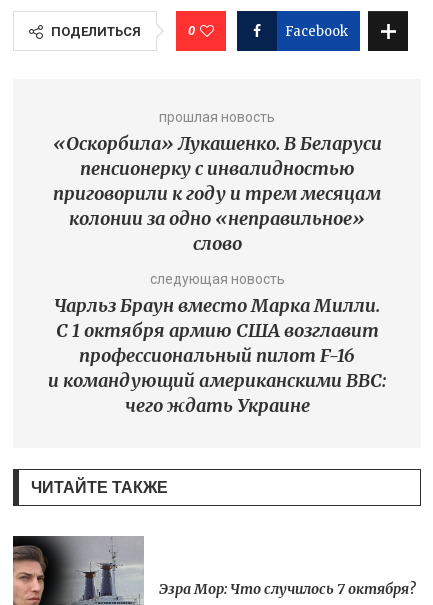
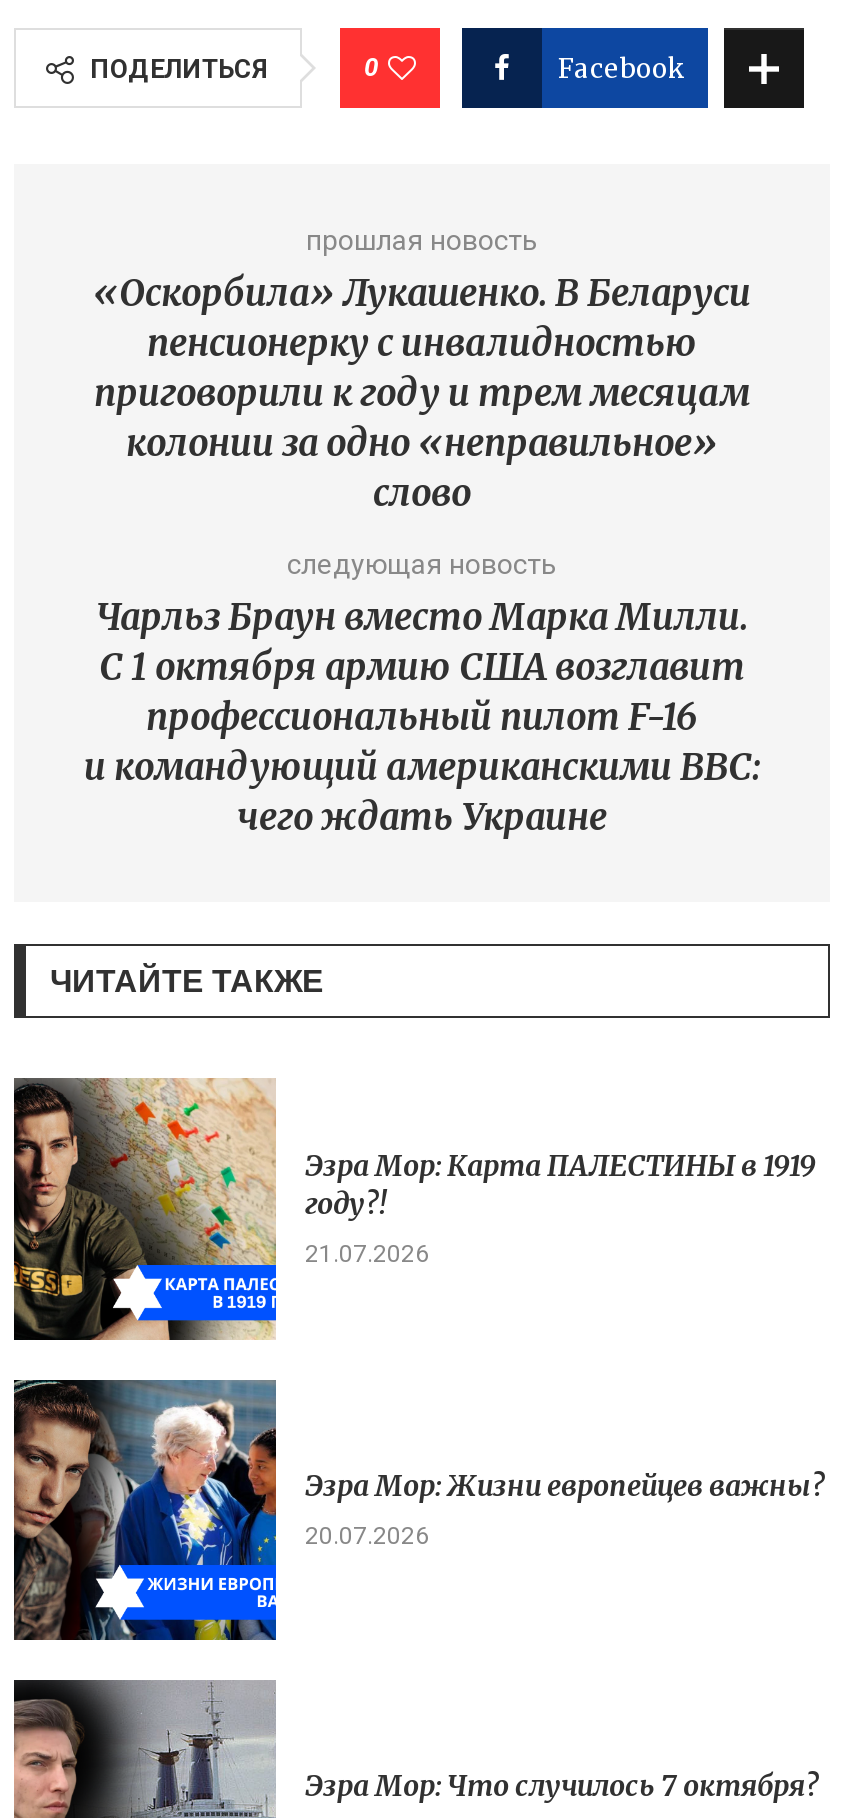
+ [image]
+ Эзра Мор: Карта ПАЛЕСТИНЫ в 1919
+ году?!
+ 21.07.2026

+ [image]
+ Эзра Мор: Жизни европейцев важны?
+ 20.07.2026
